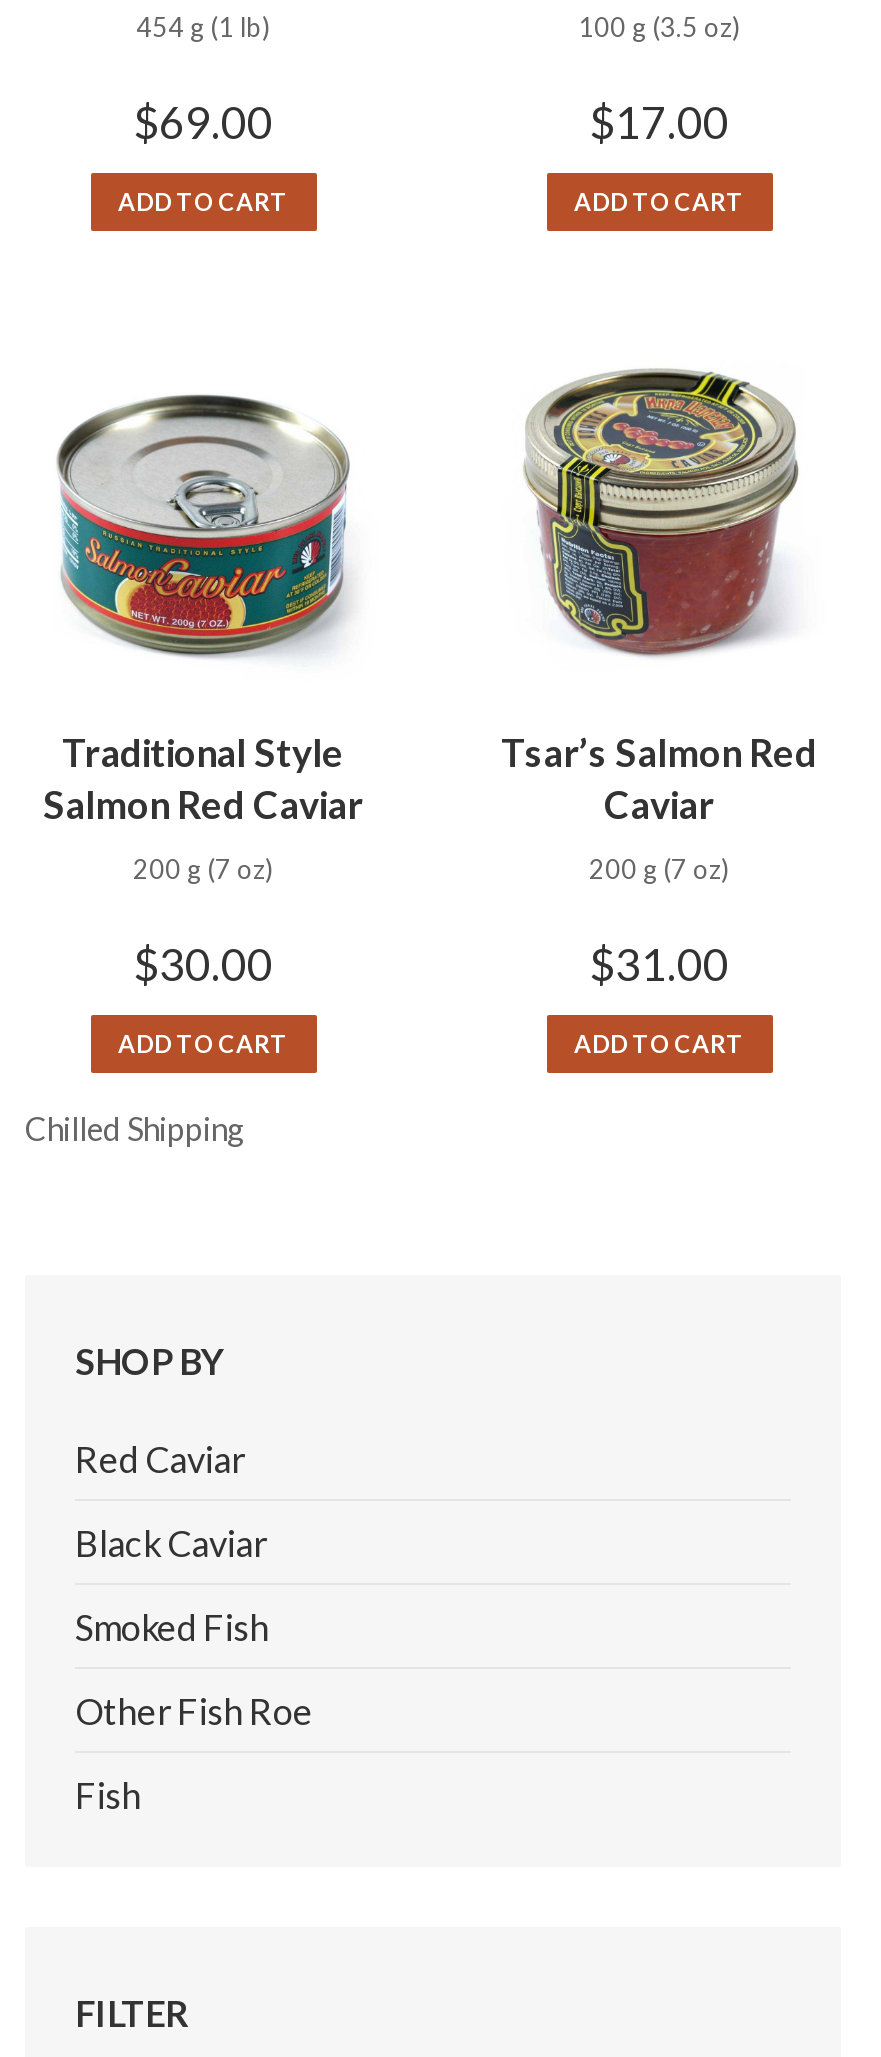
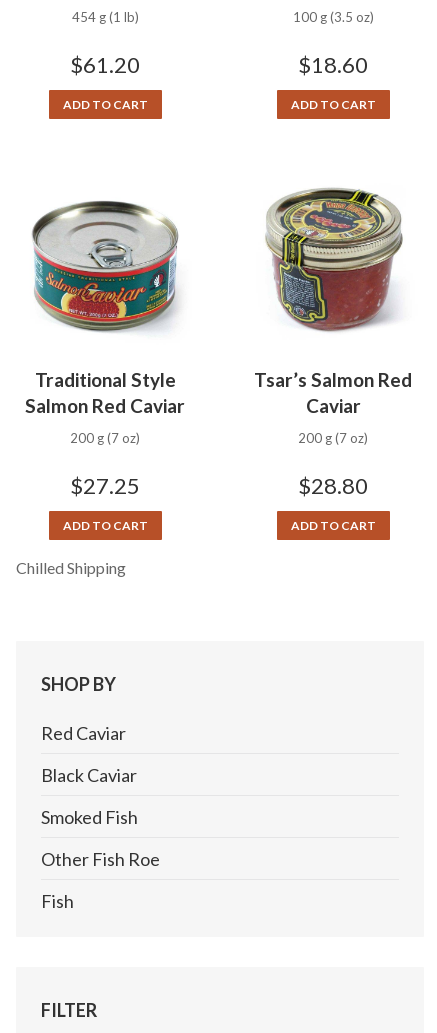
- $69.00
+ $61.20

- $17.00
+ $18.60

- $30.00
+ $27.25

- $31.00
+ $28.80
